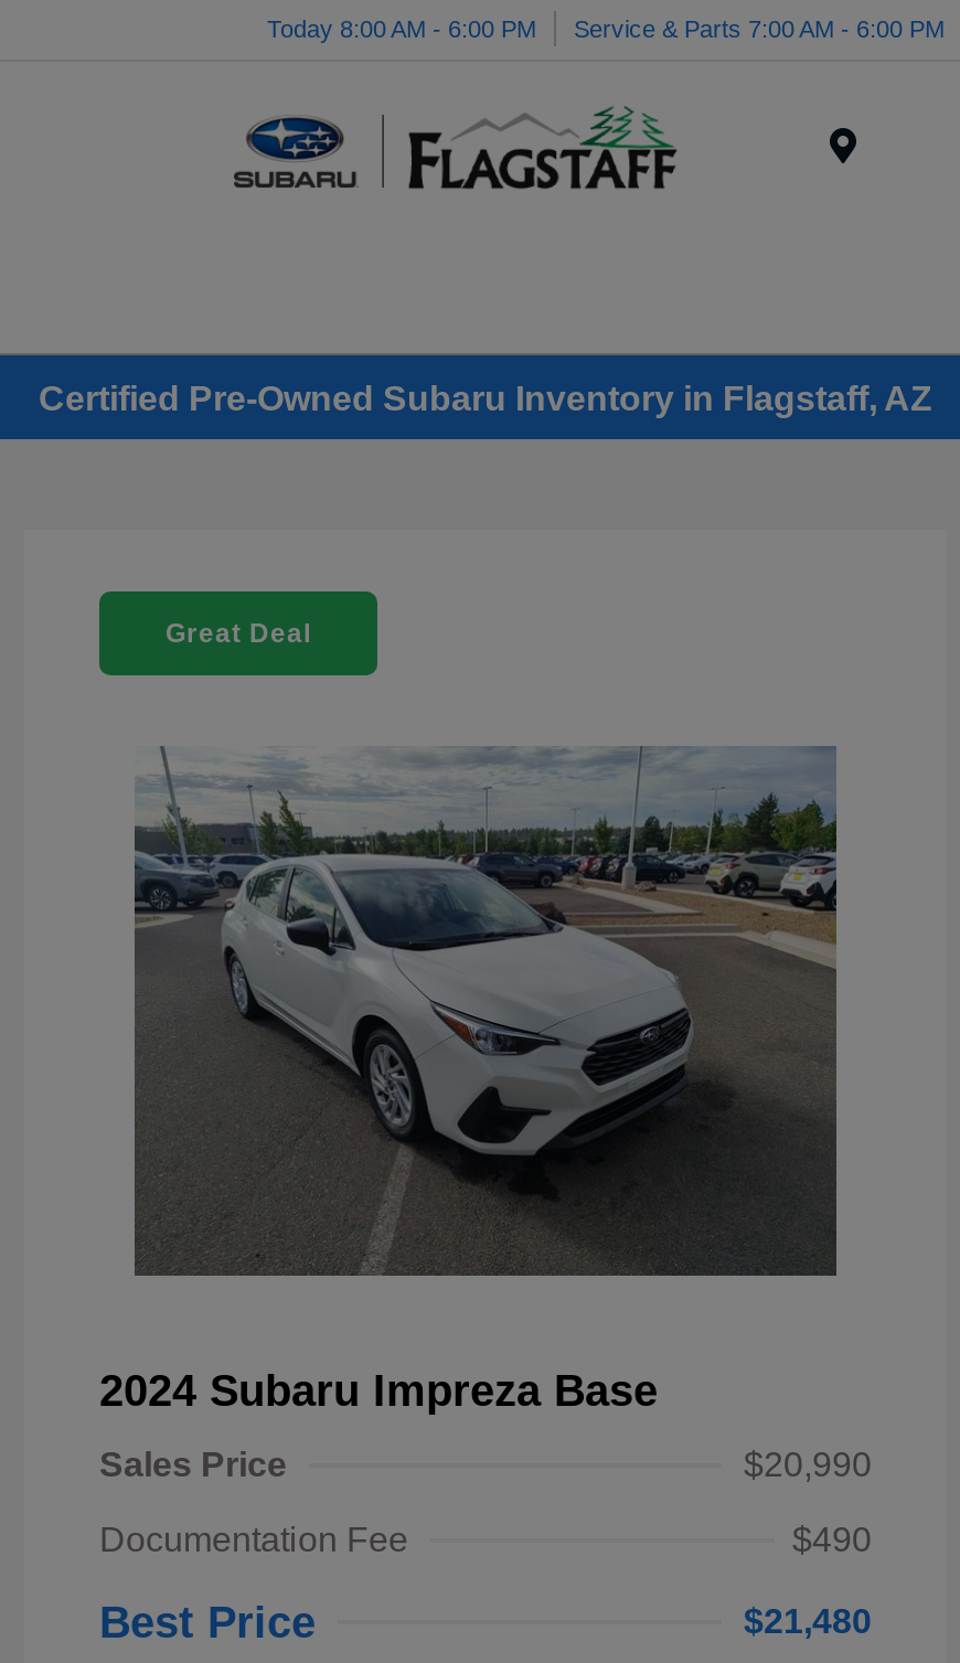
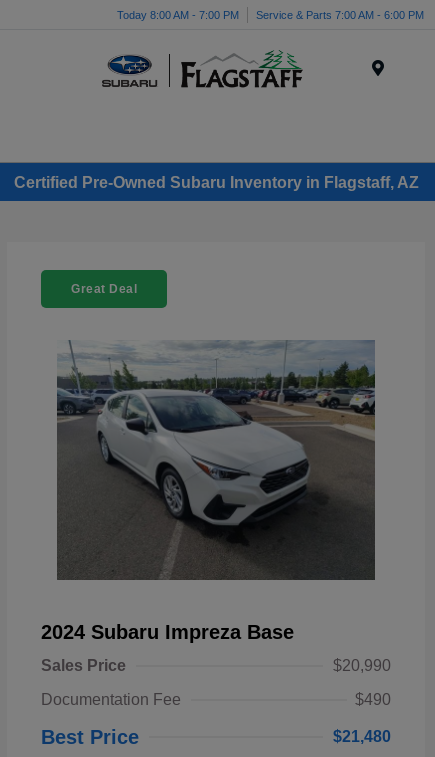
- Today 8:00 AM - 6:00 PM Service & Parts 7:00 AM - 6:00 PM
+ Today 8:00 AM - 7:00 PM Service & Parts 7:00 AM - 6:00 PM
